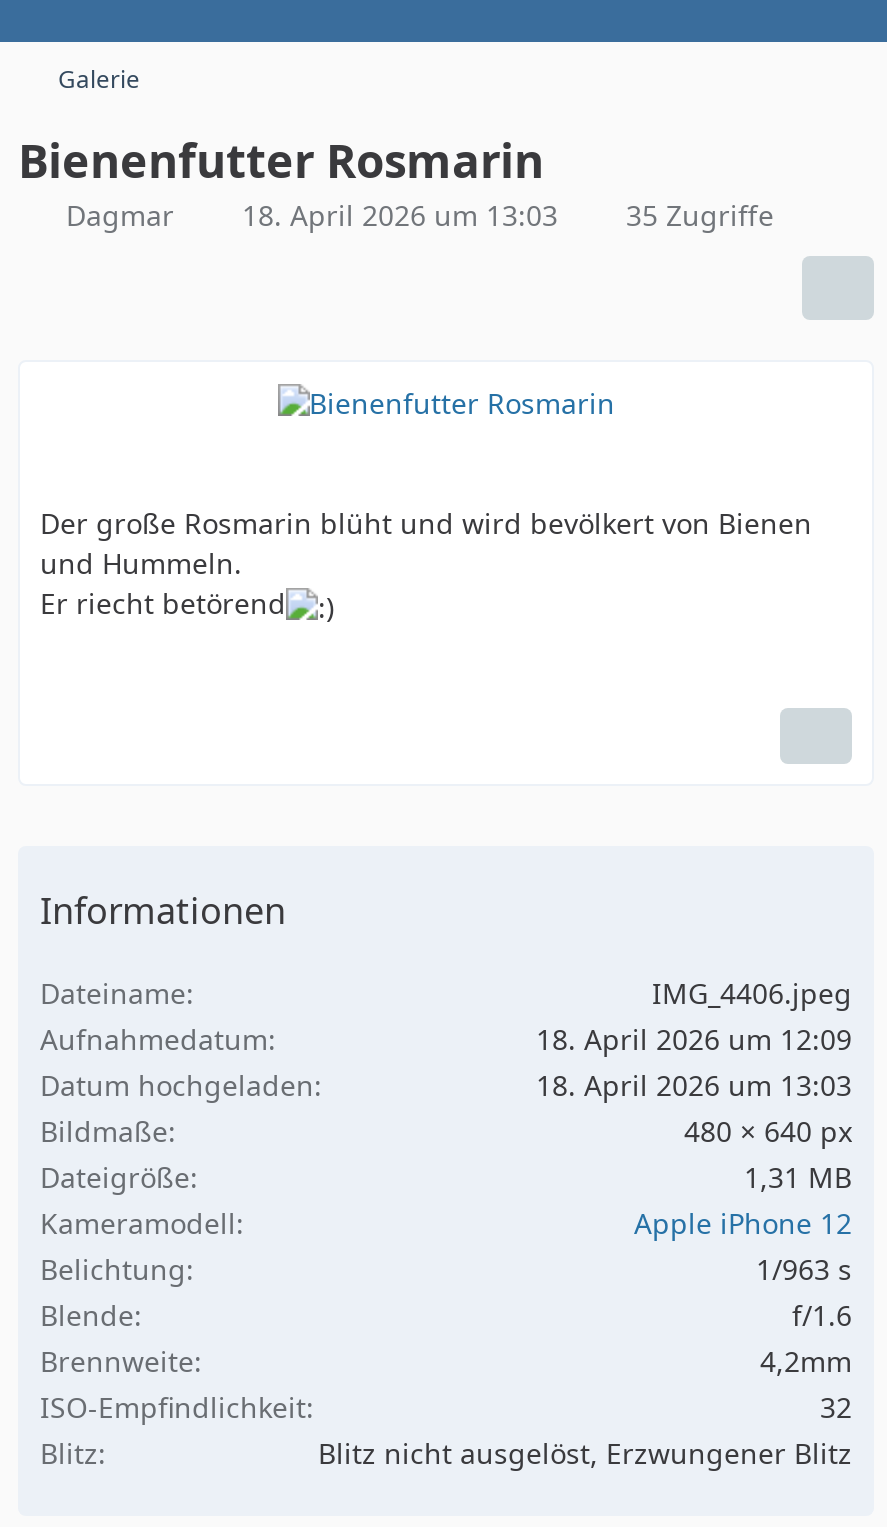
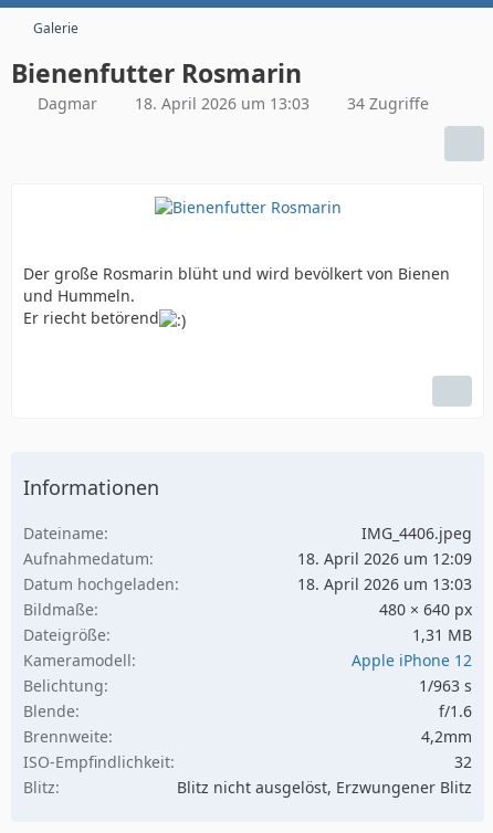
- Dagmar 18. April 2026 um 13:03 35 Zugriffe
+ Dagmar 18. April 2026 um 13:03 34 Zugriffe
